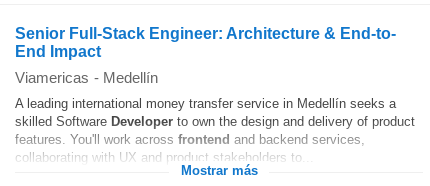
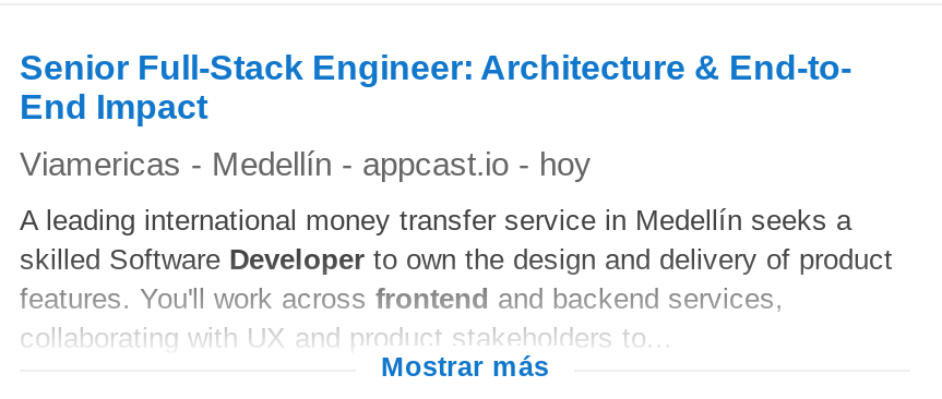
- Viamericas - Medellín
+ Viamericas - Medellín - appcast.io - hoy
